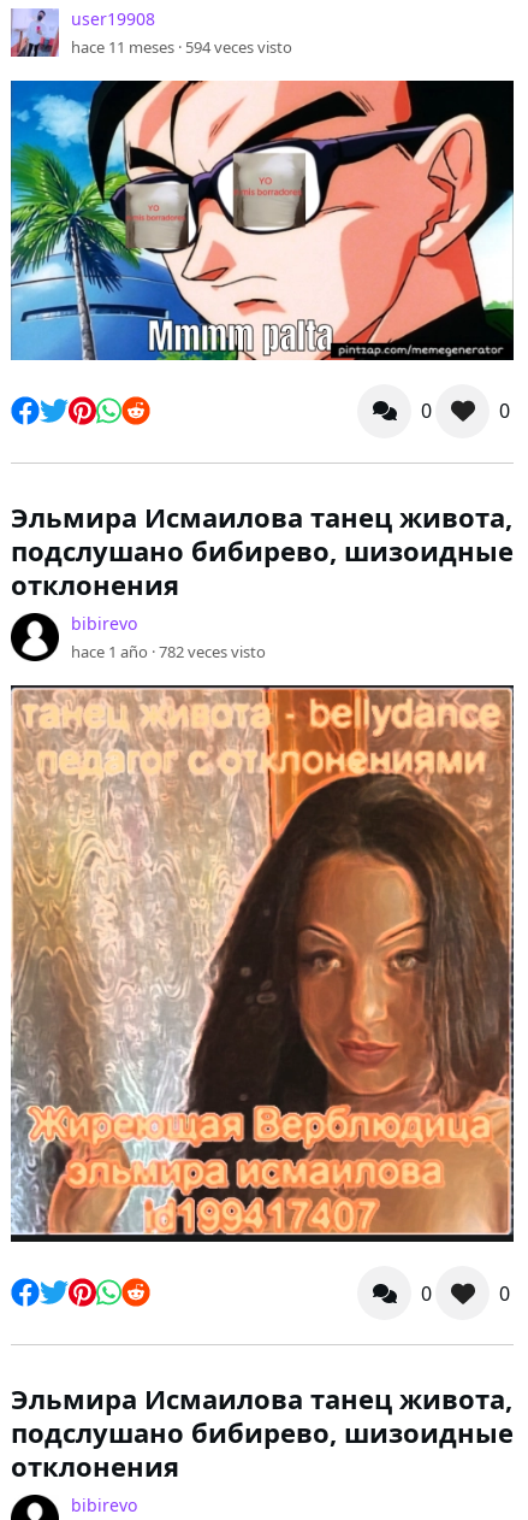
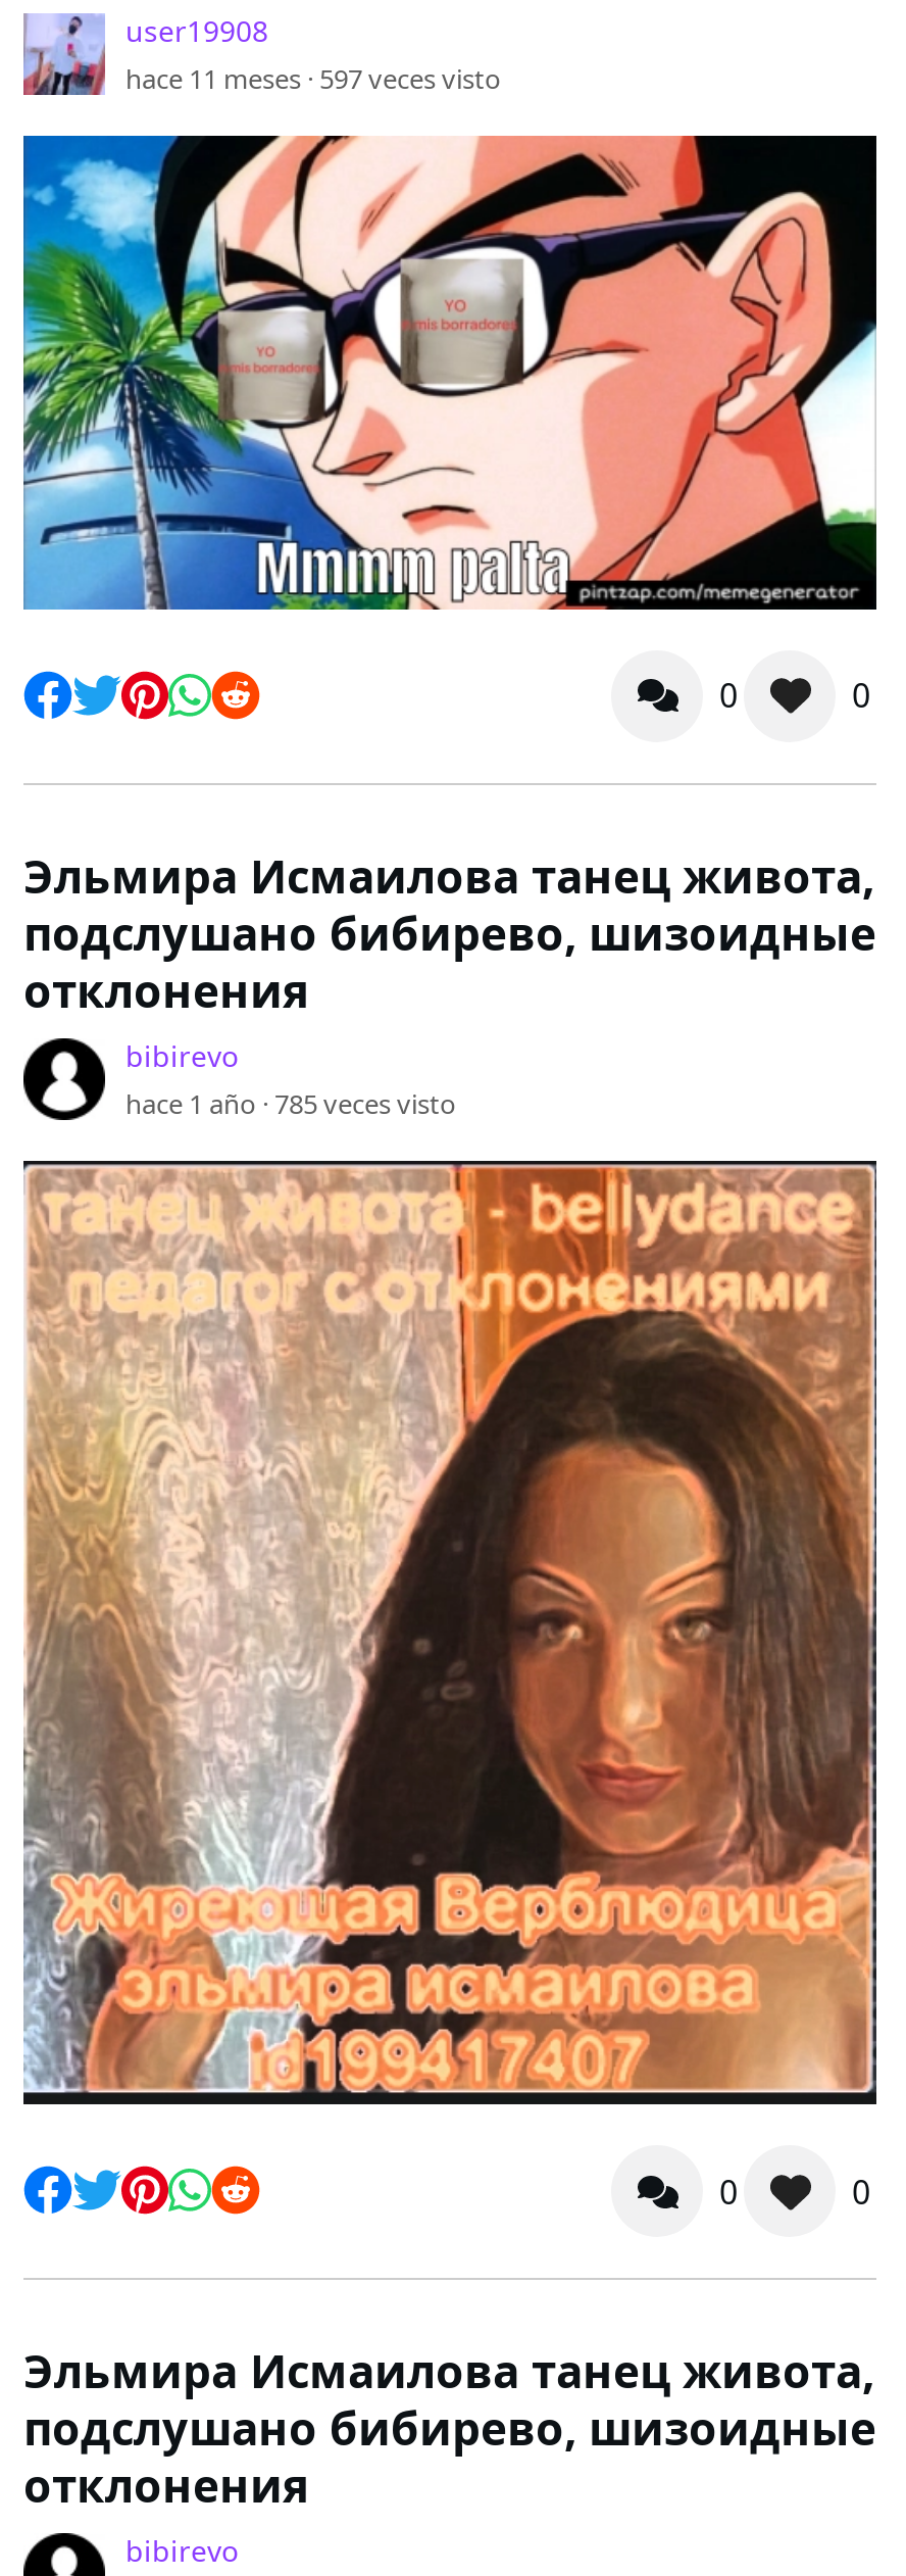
- hace 11 meses · 594veces visto
+ hace 11 meses · 597veces visto

- hace 1 año · 782veces visto
+ hace 1 año · 785veces visto
